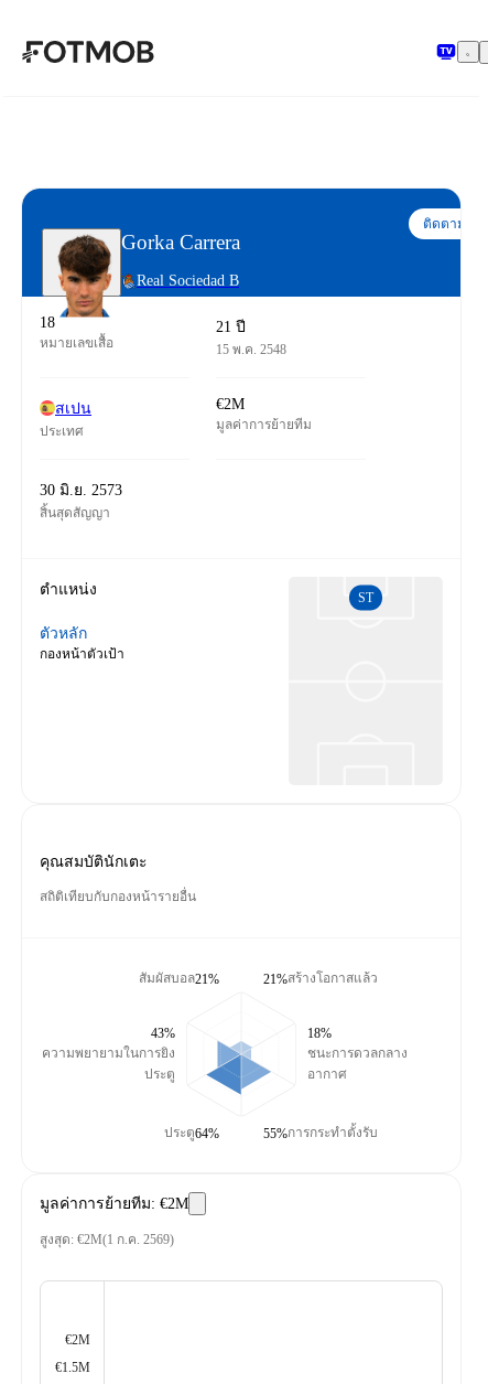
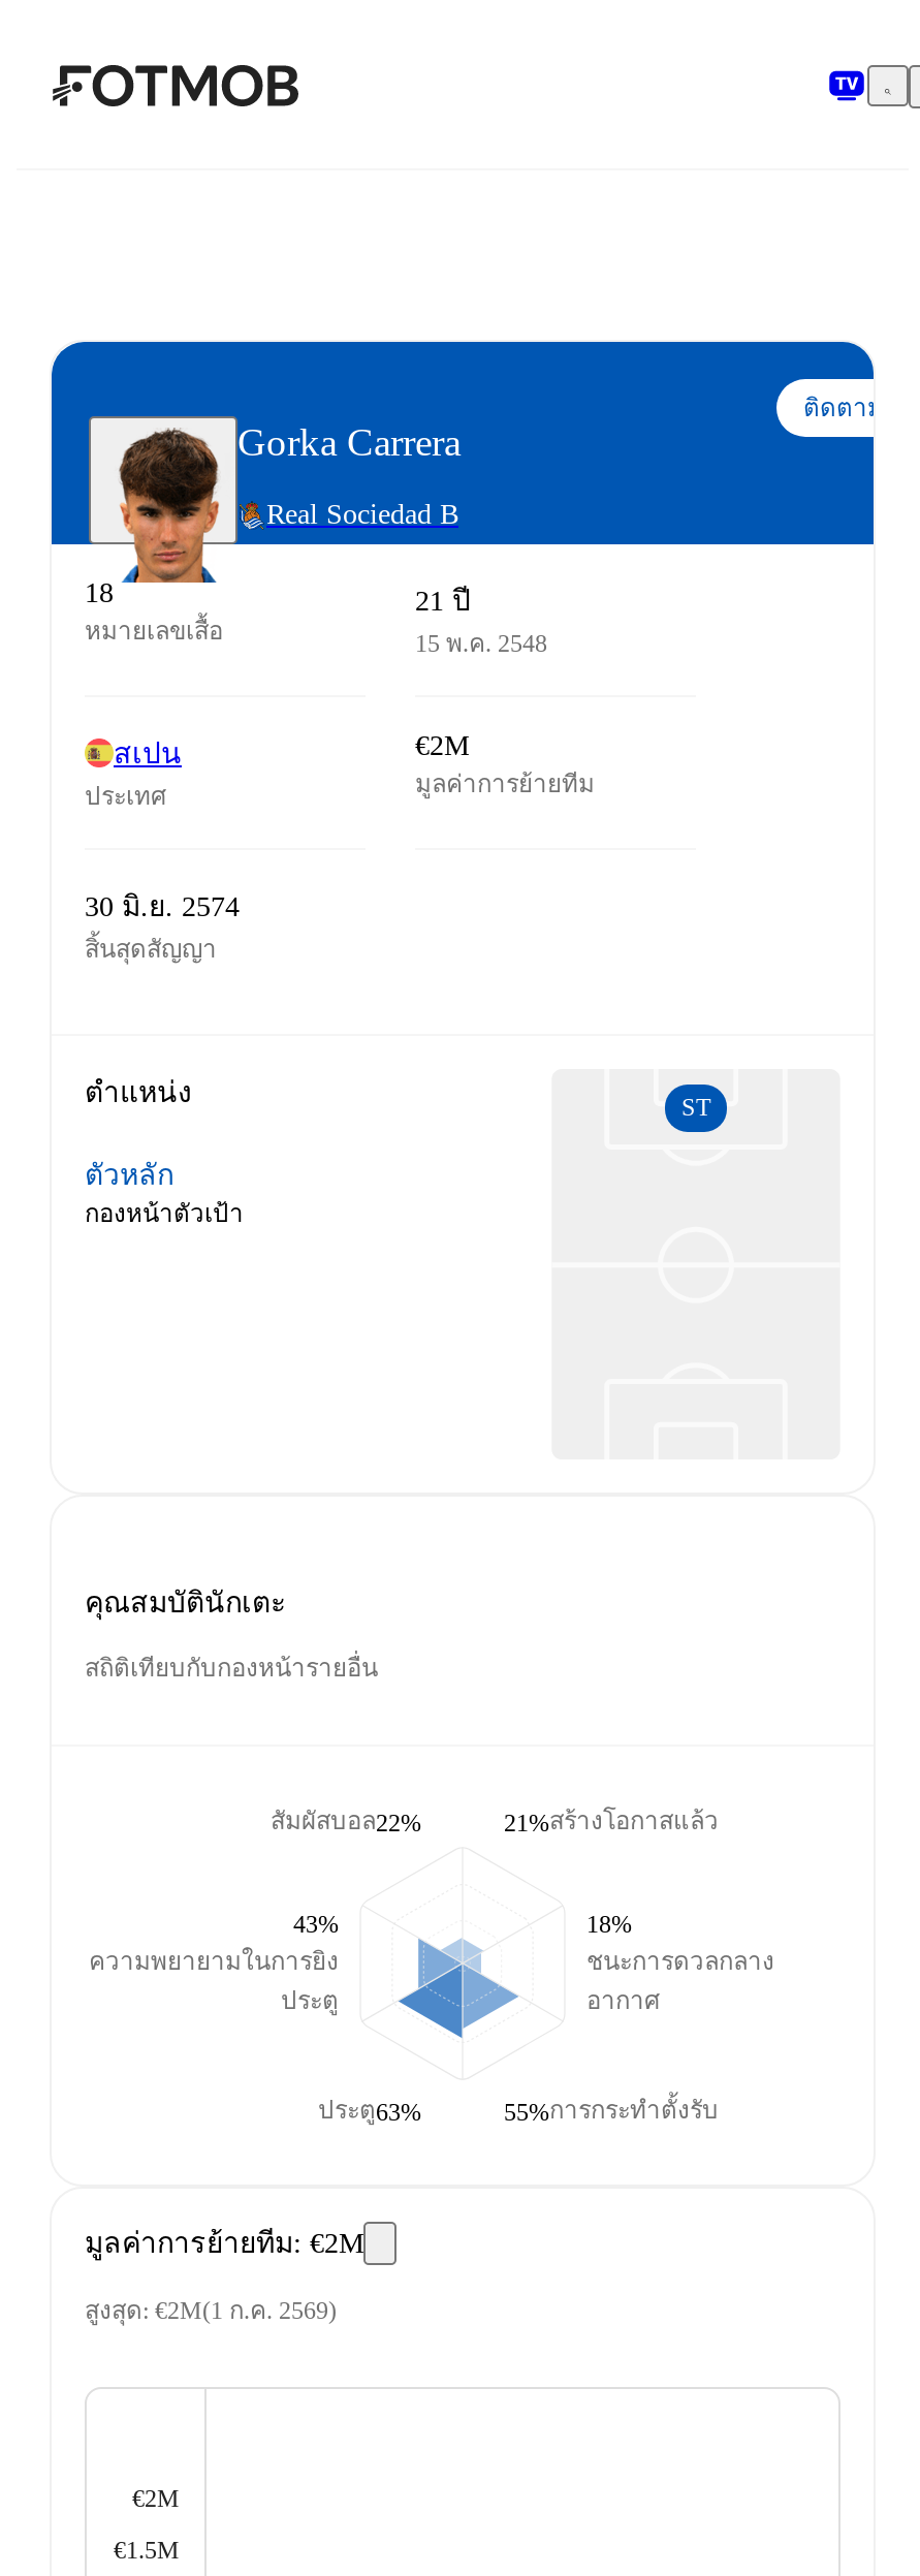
- 30 มิ.ย. 2573
+ 30 มิ.ย. 2574

- สัมผัสบอล21%
+ สัมผัสบอล22%

- ประตู64%
+ ประตู63%
